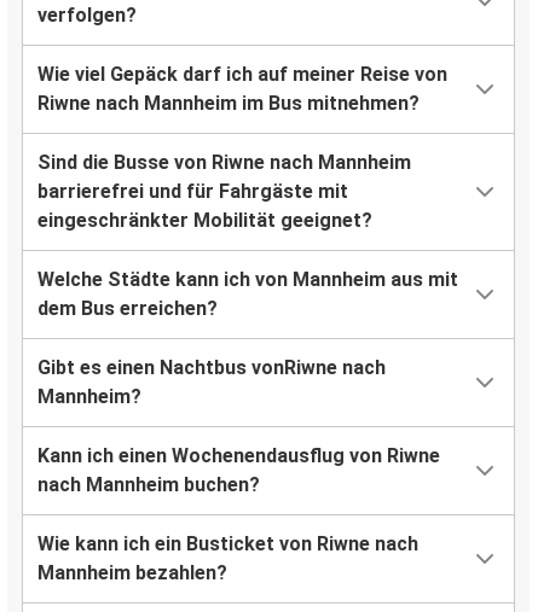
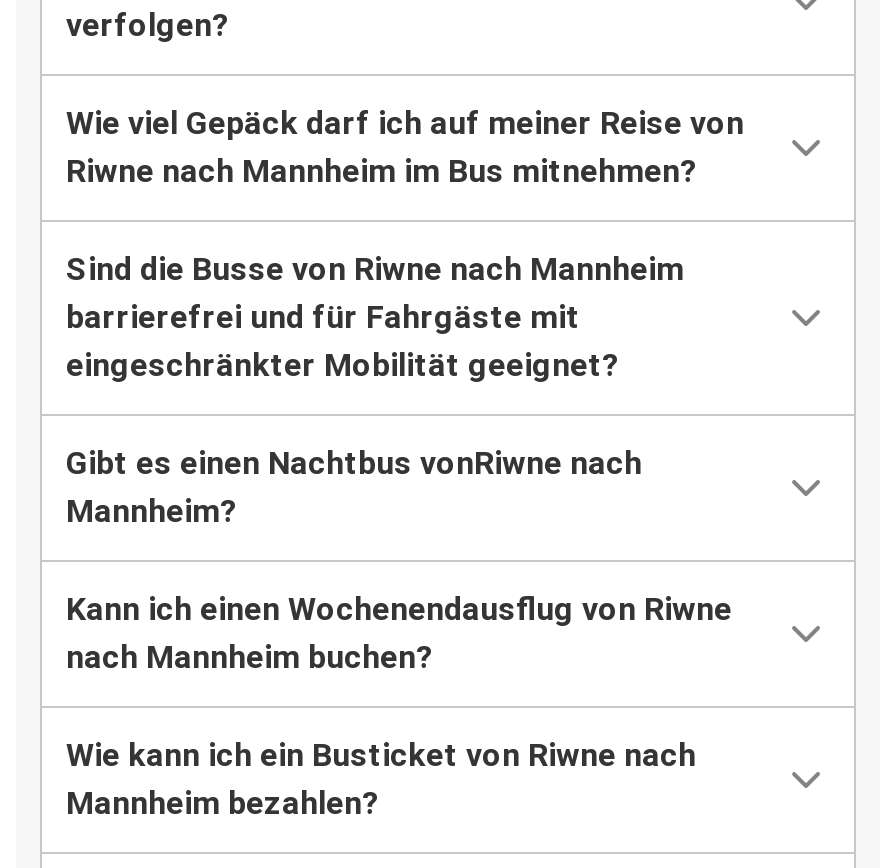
- Welche Städte kann ich von Mannheim aus mit
- dem Bus erreichen?
